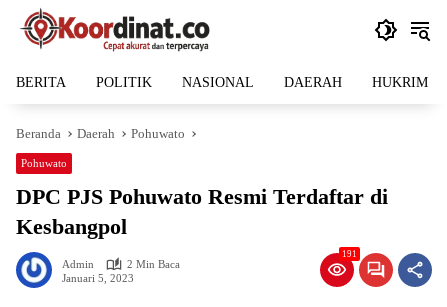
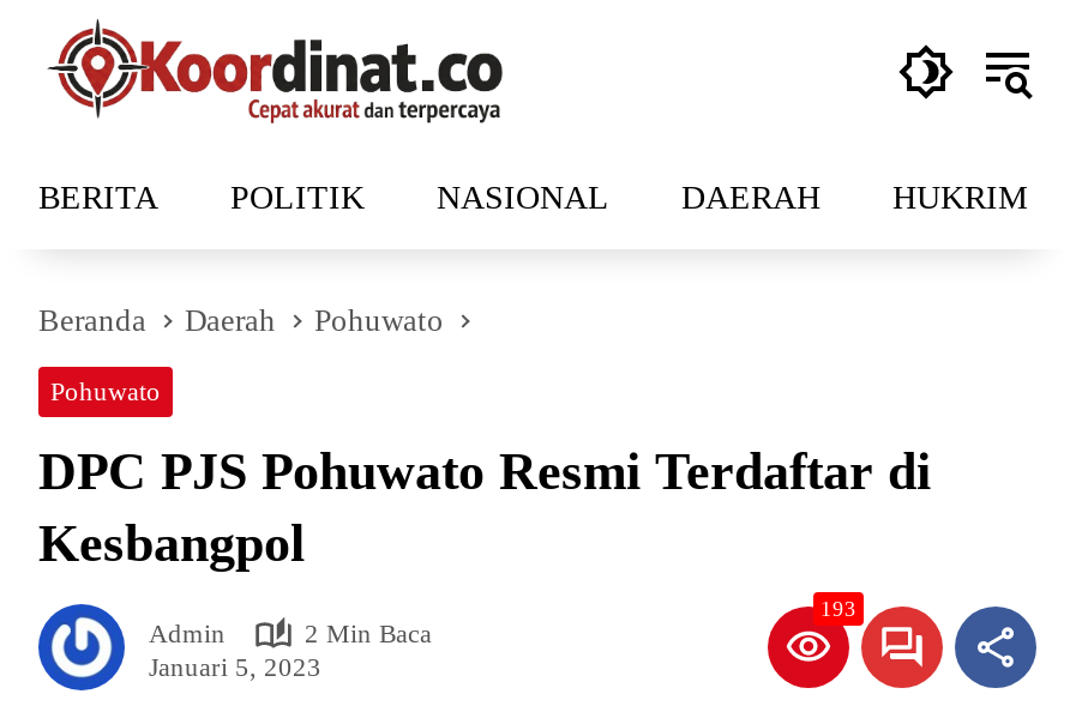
- 191
+ 193
